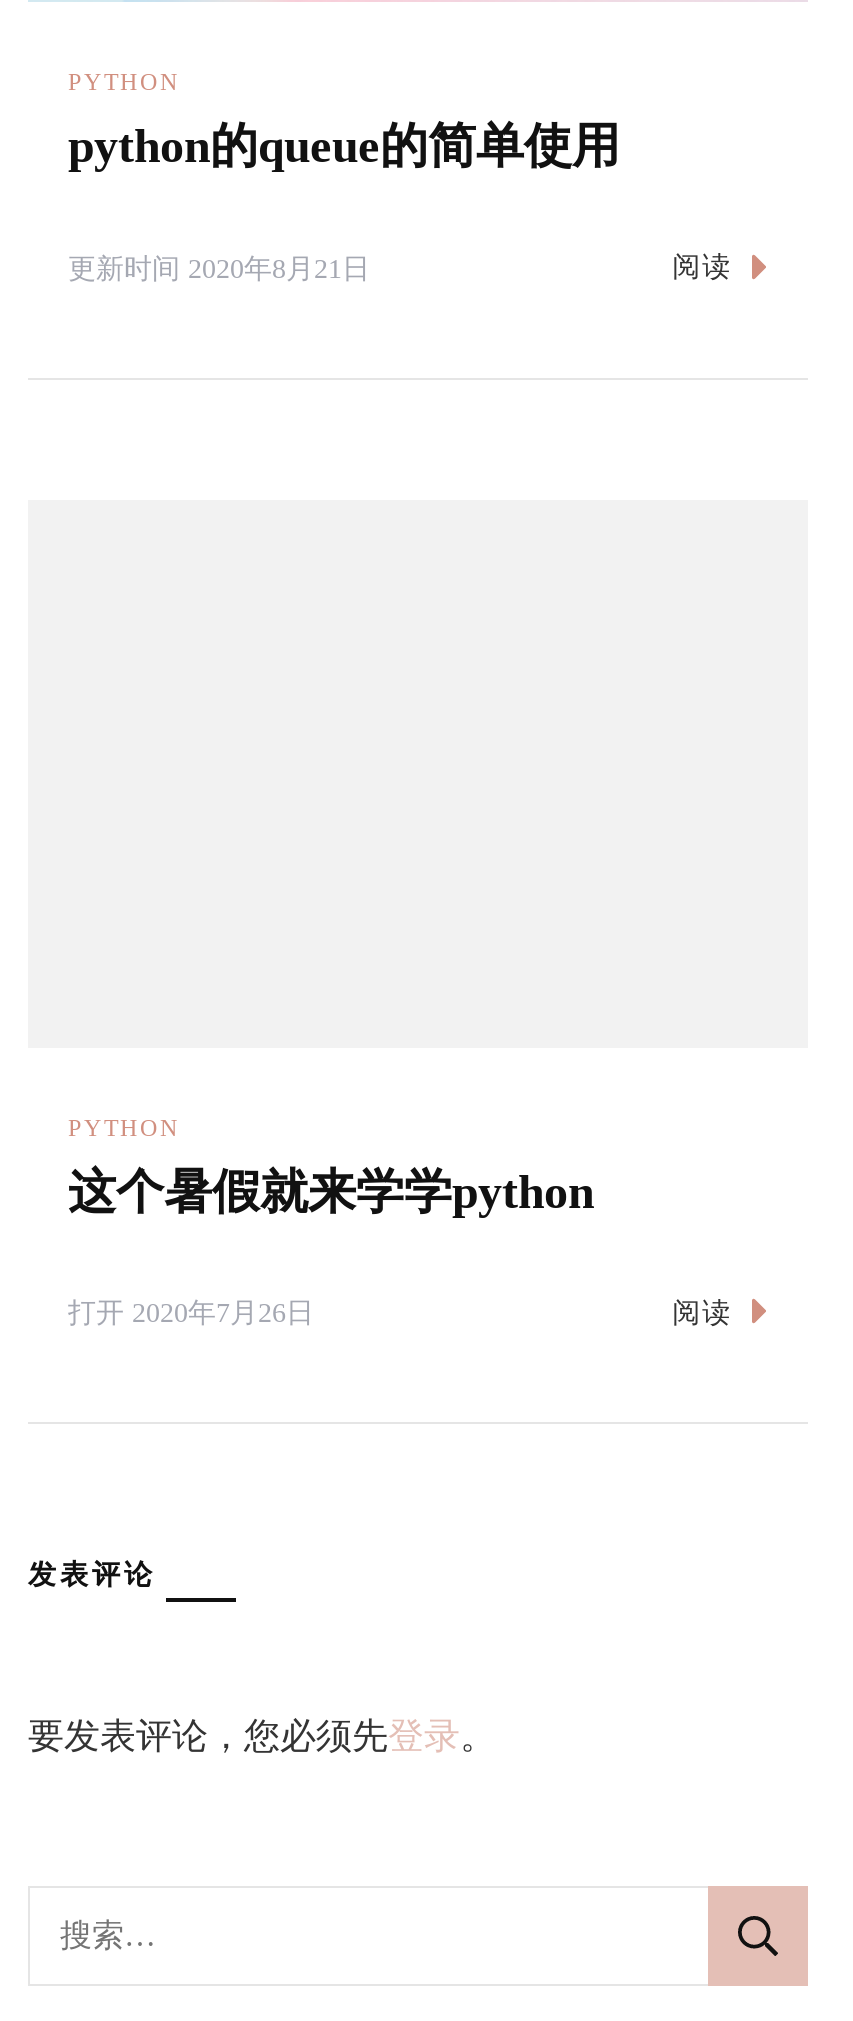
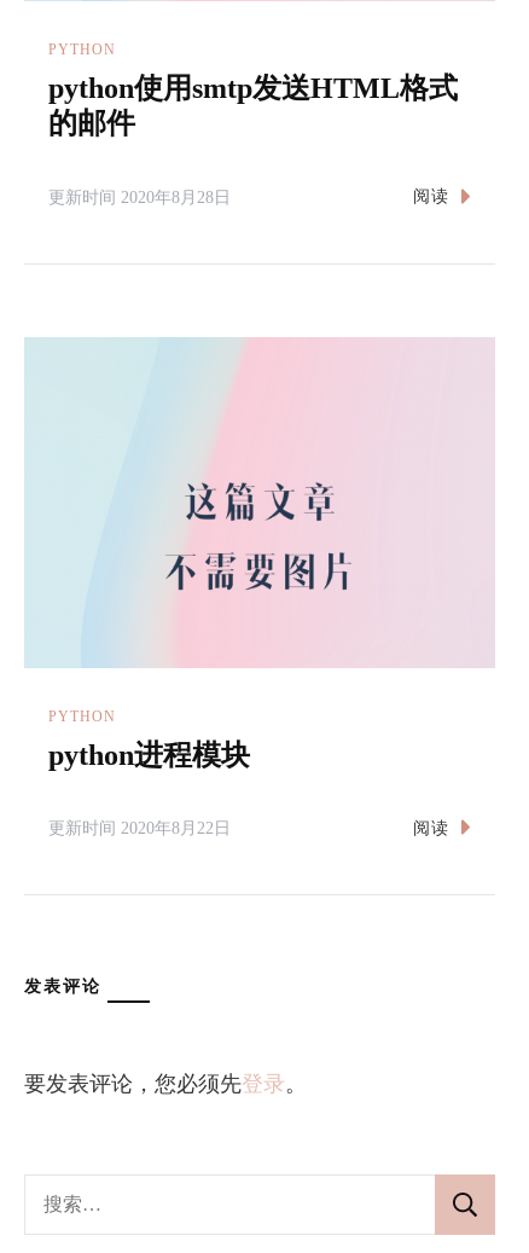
- python的queue的简单使用
+ python使用smtp发送HTML格式
+ 的邮件

- 更新时间2020年8月21日
+ 更新时间2020年8月28日

+ [image]

- 这个暑假就来学学python
+ python进程模块

- 打开2020年7月26日
+ 更新时间2020年8月22日
